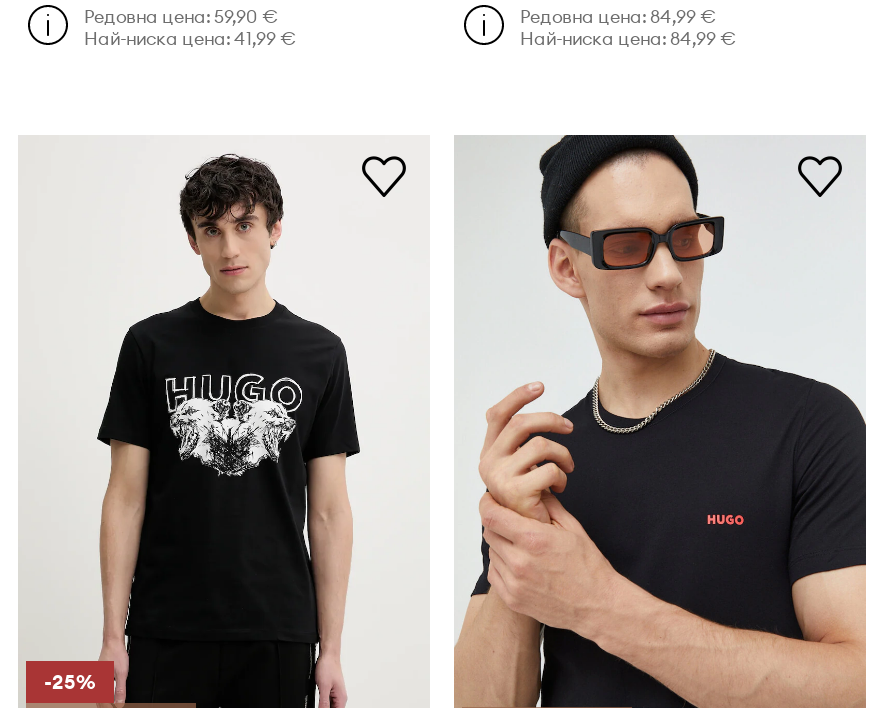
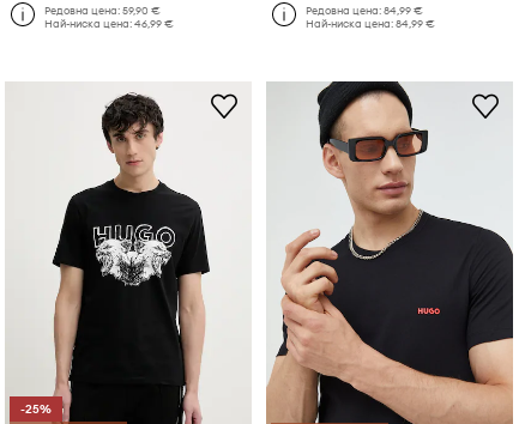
- Най-ниска цена: 41,99 €
+ Най-ниска цена: 46,99 €
